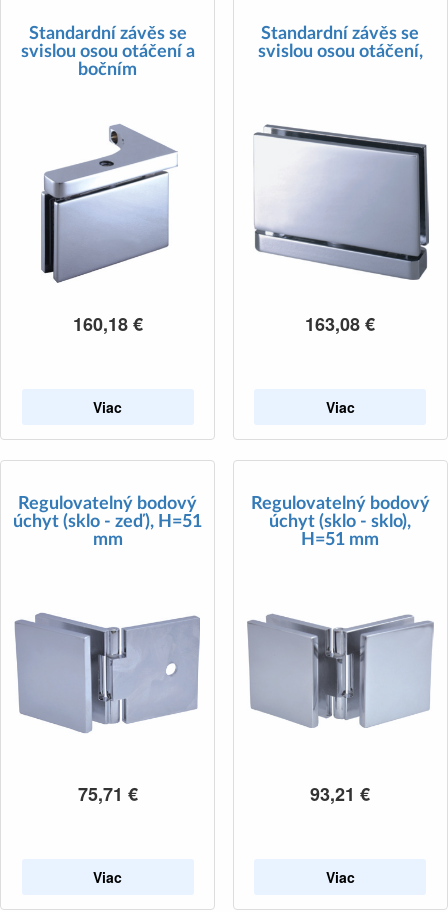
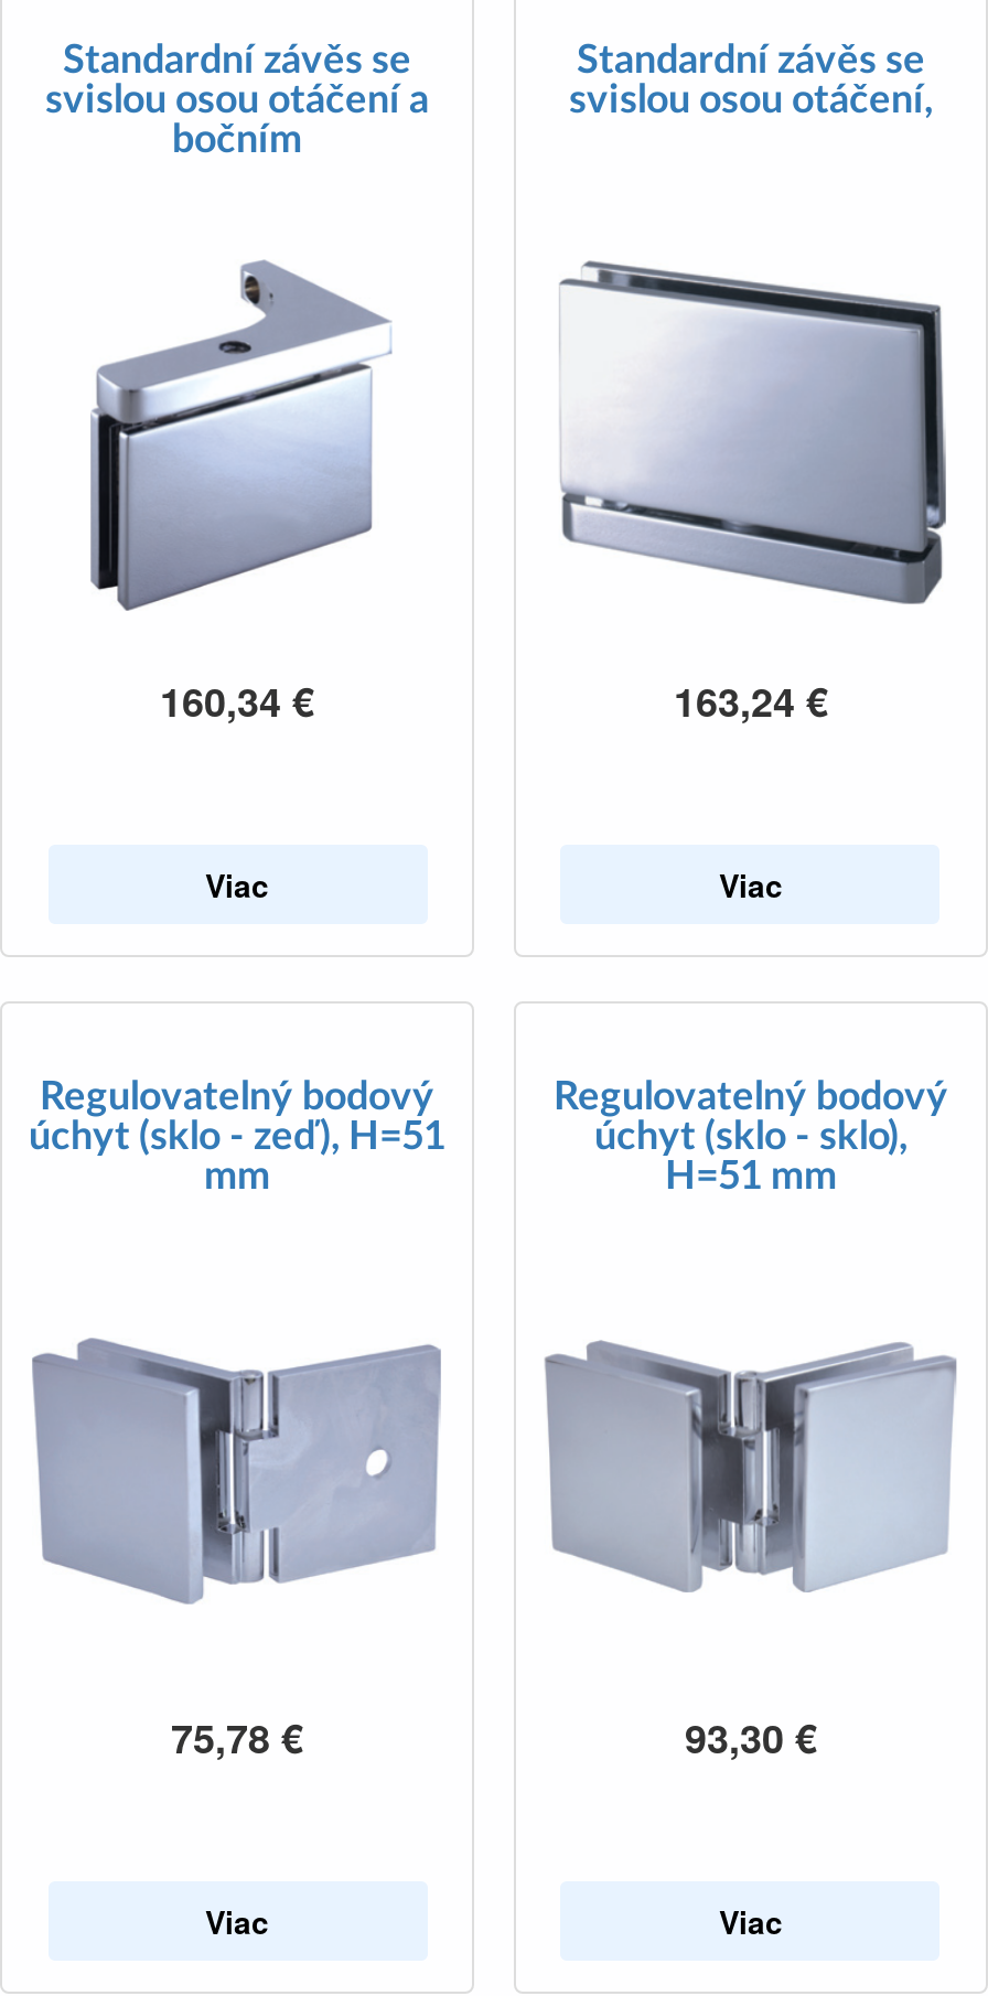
- 160,18 €
+ 160,34 €

- 163,08 €
+ 163,24 €

- 75,71 €
+ 75,78 €

- 93,21 €
+ 93,30 €
